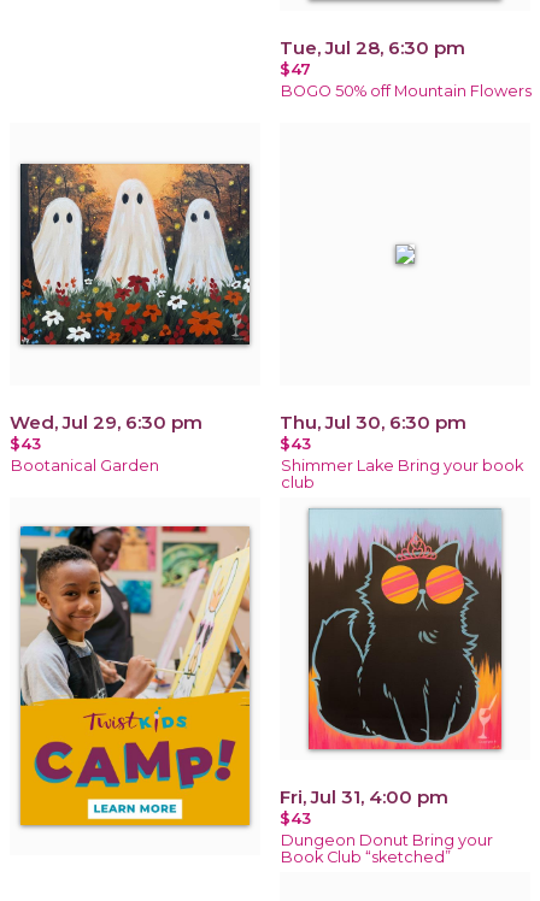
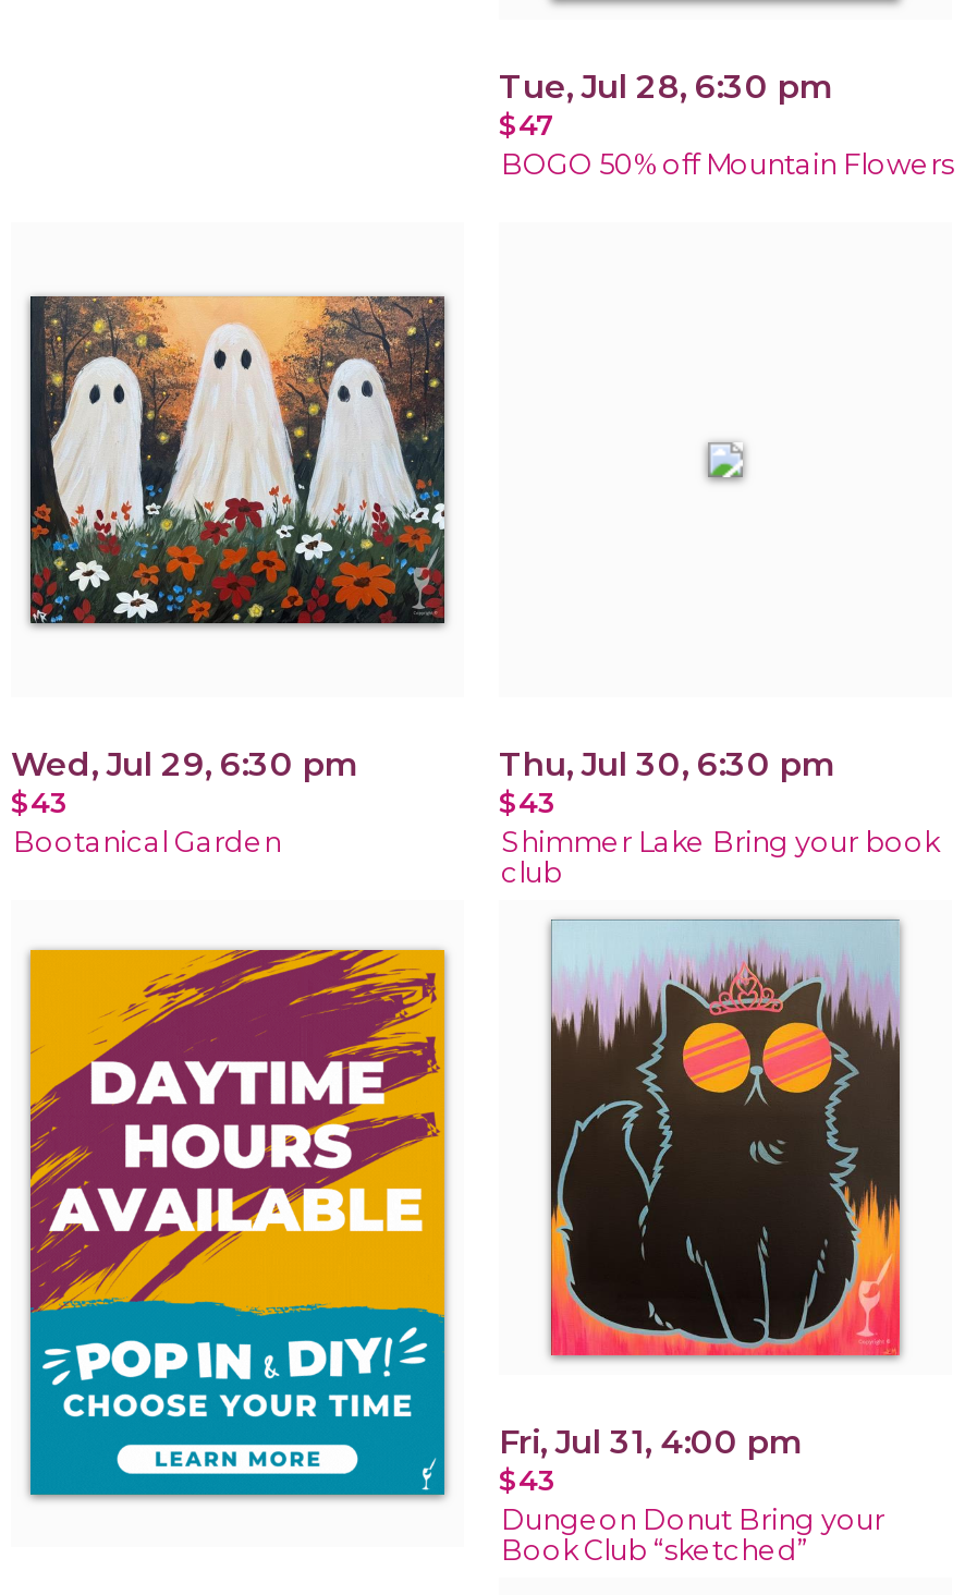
- [image]
+ [image]
